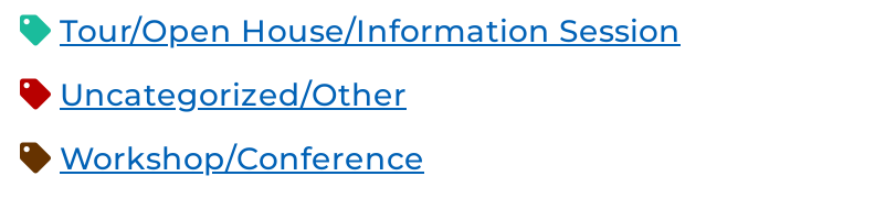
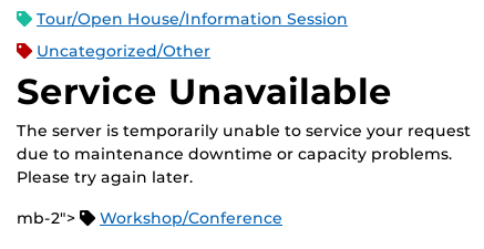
+ Service Unavailable
+ The server is temporarily unable to service your request
+ due to maintenance downtime or capacity problems.
+ Please try again later.
+ mb-2">
